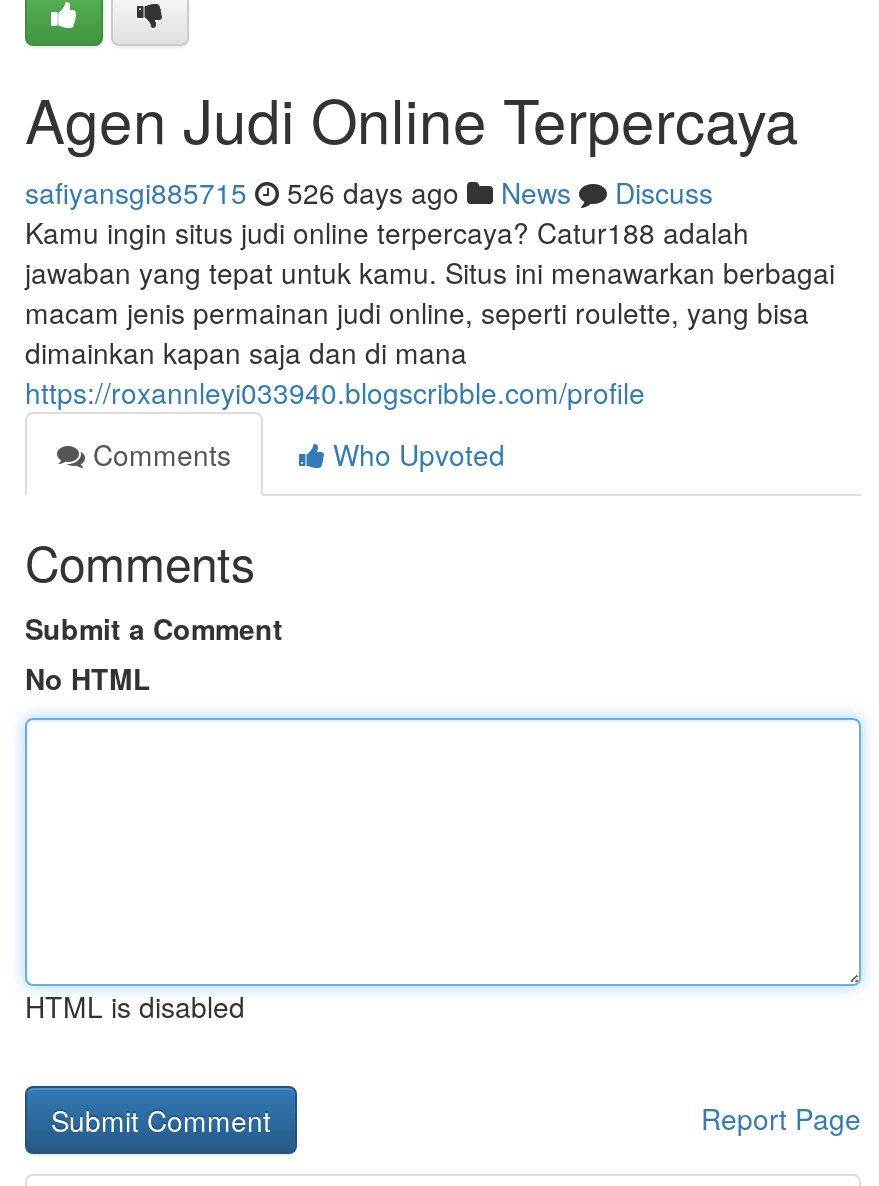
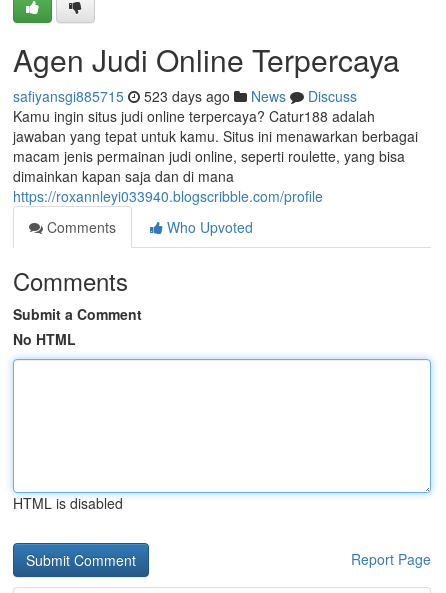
- safiyansgi885715 526 days ago News Discuss
+ safiyansgi885715 523 days ago News Discuss
